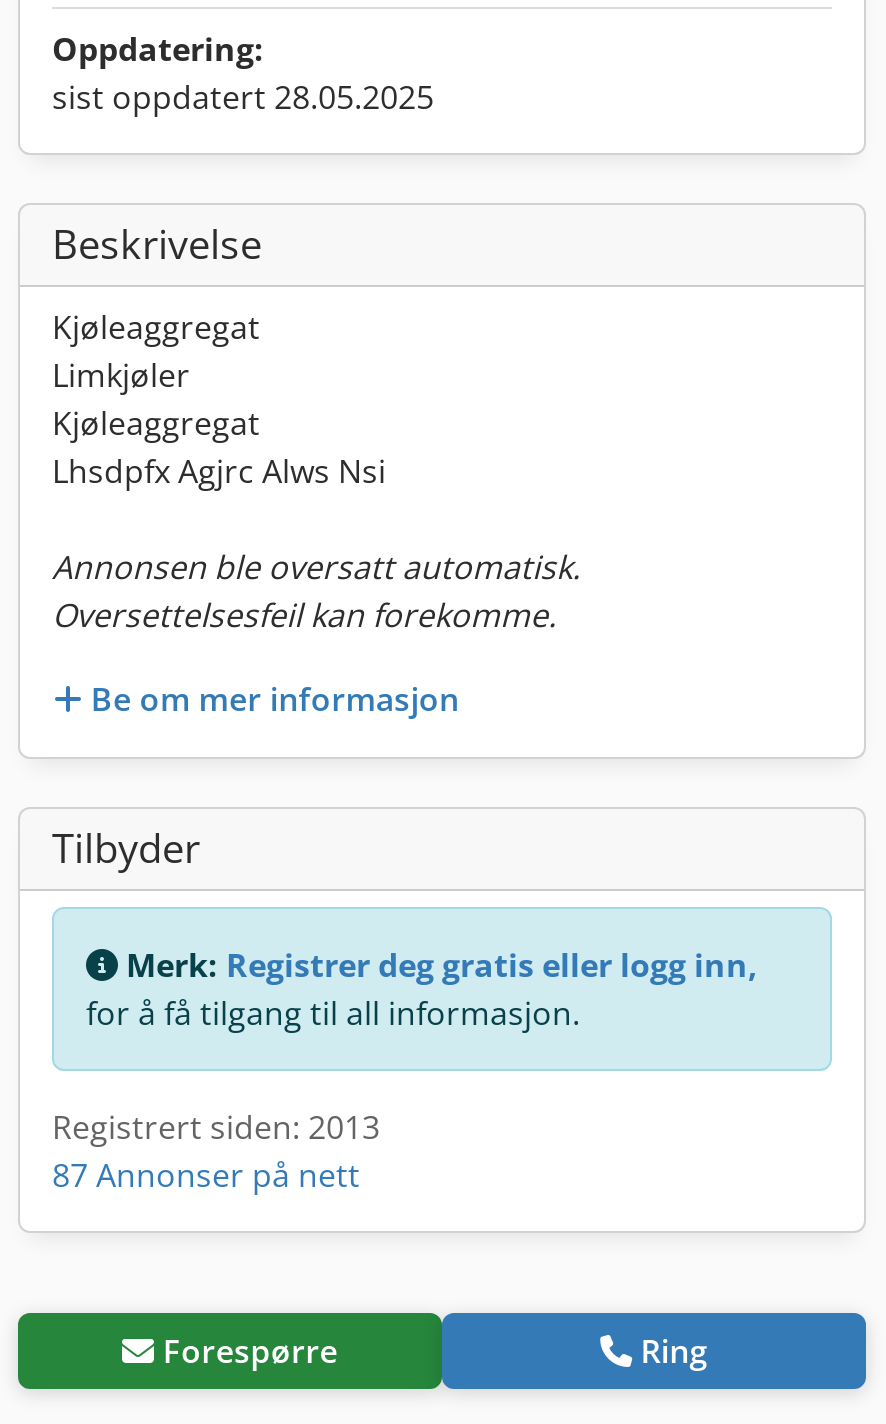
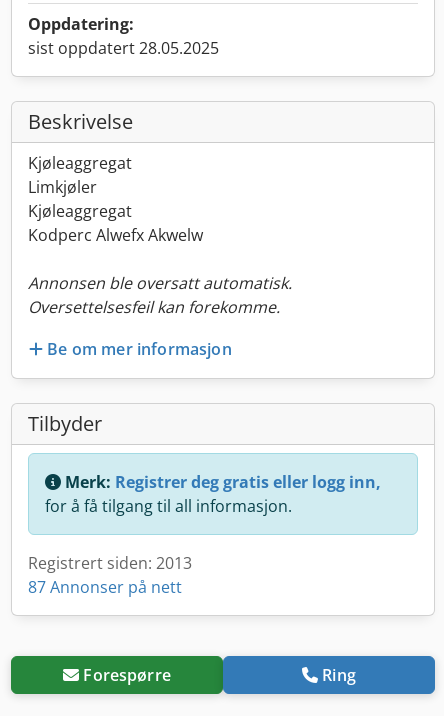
- Lhsdpfx Agjrc Alws Nsi
+ Kodperc Alwefx Akwelw
